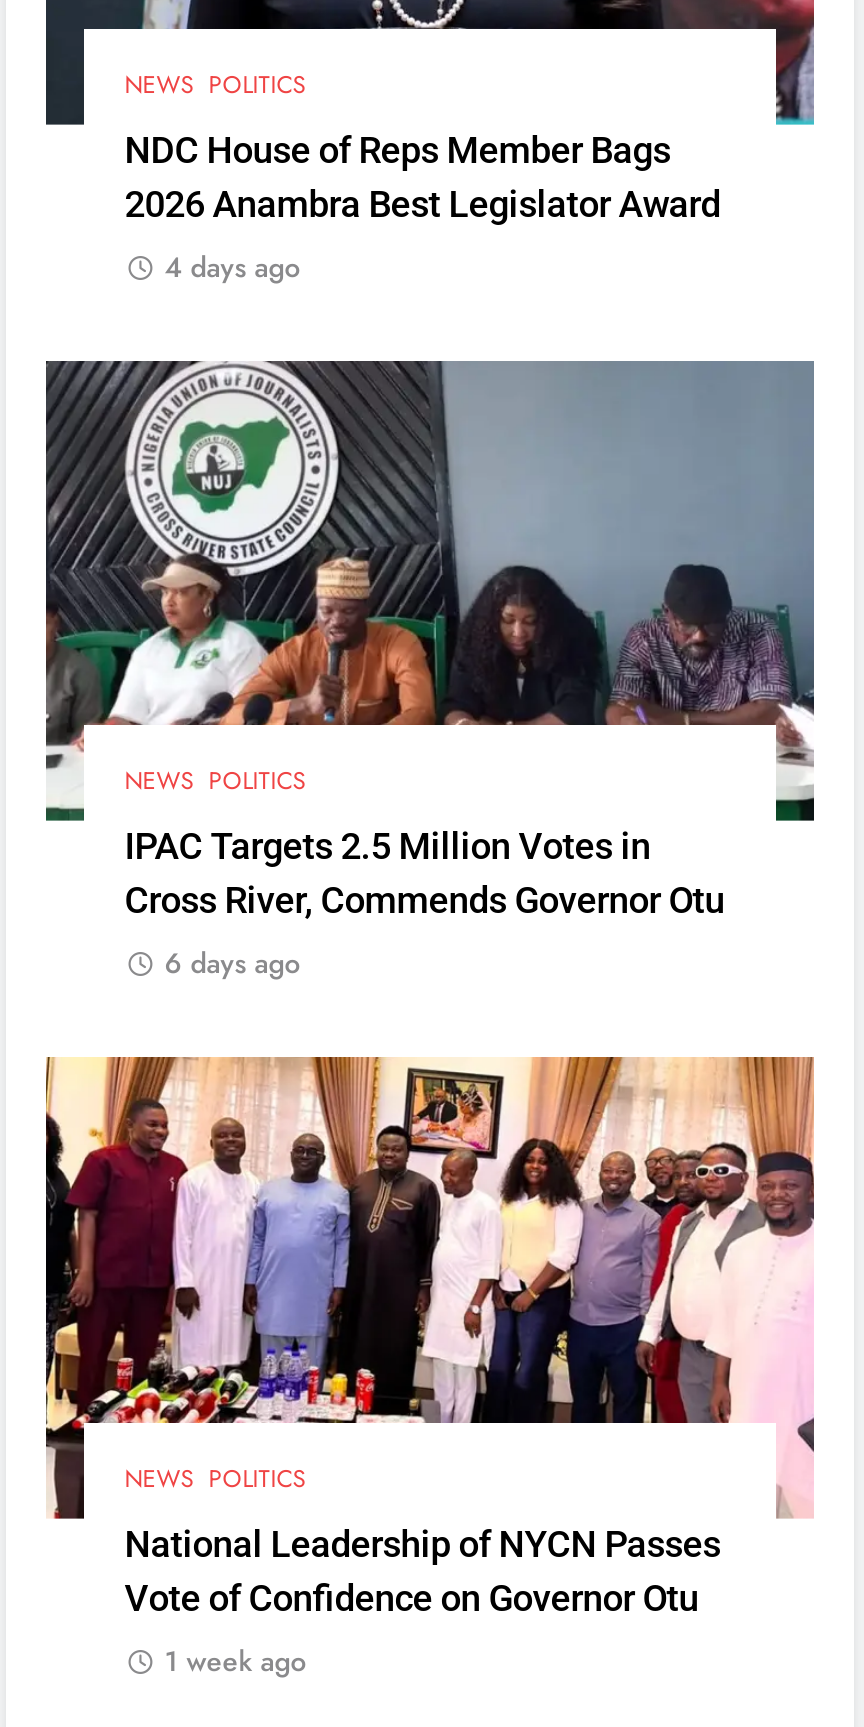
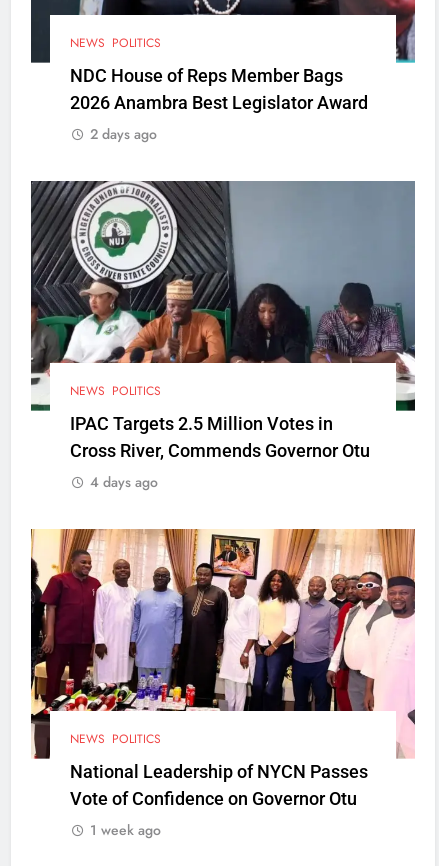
- 4 days ago
+ 2 days ago

- 6 days ago
+ 4 days ago
